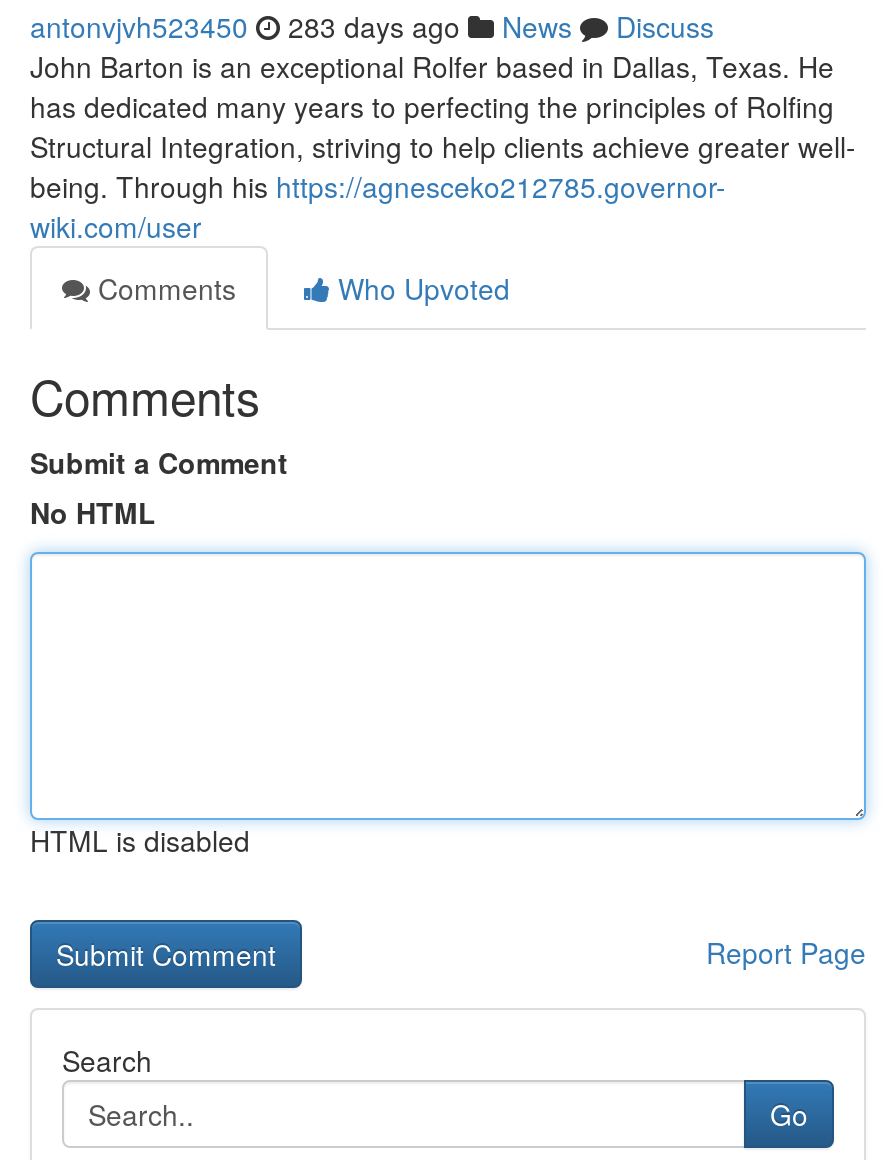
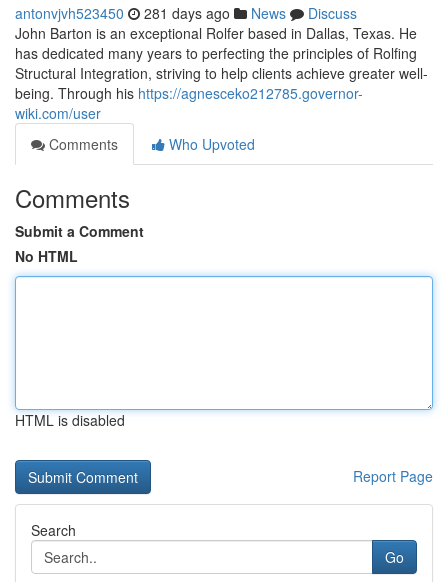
- antonvjvh523450 283 days ago News Discuss
+ antonvjvh523450 281 days ago News Discuss
